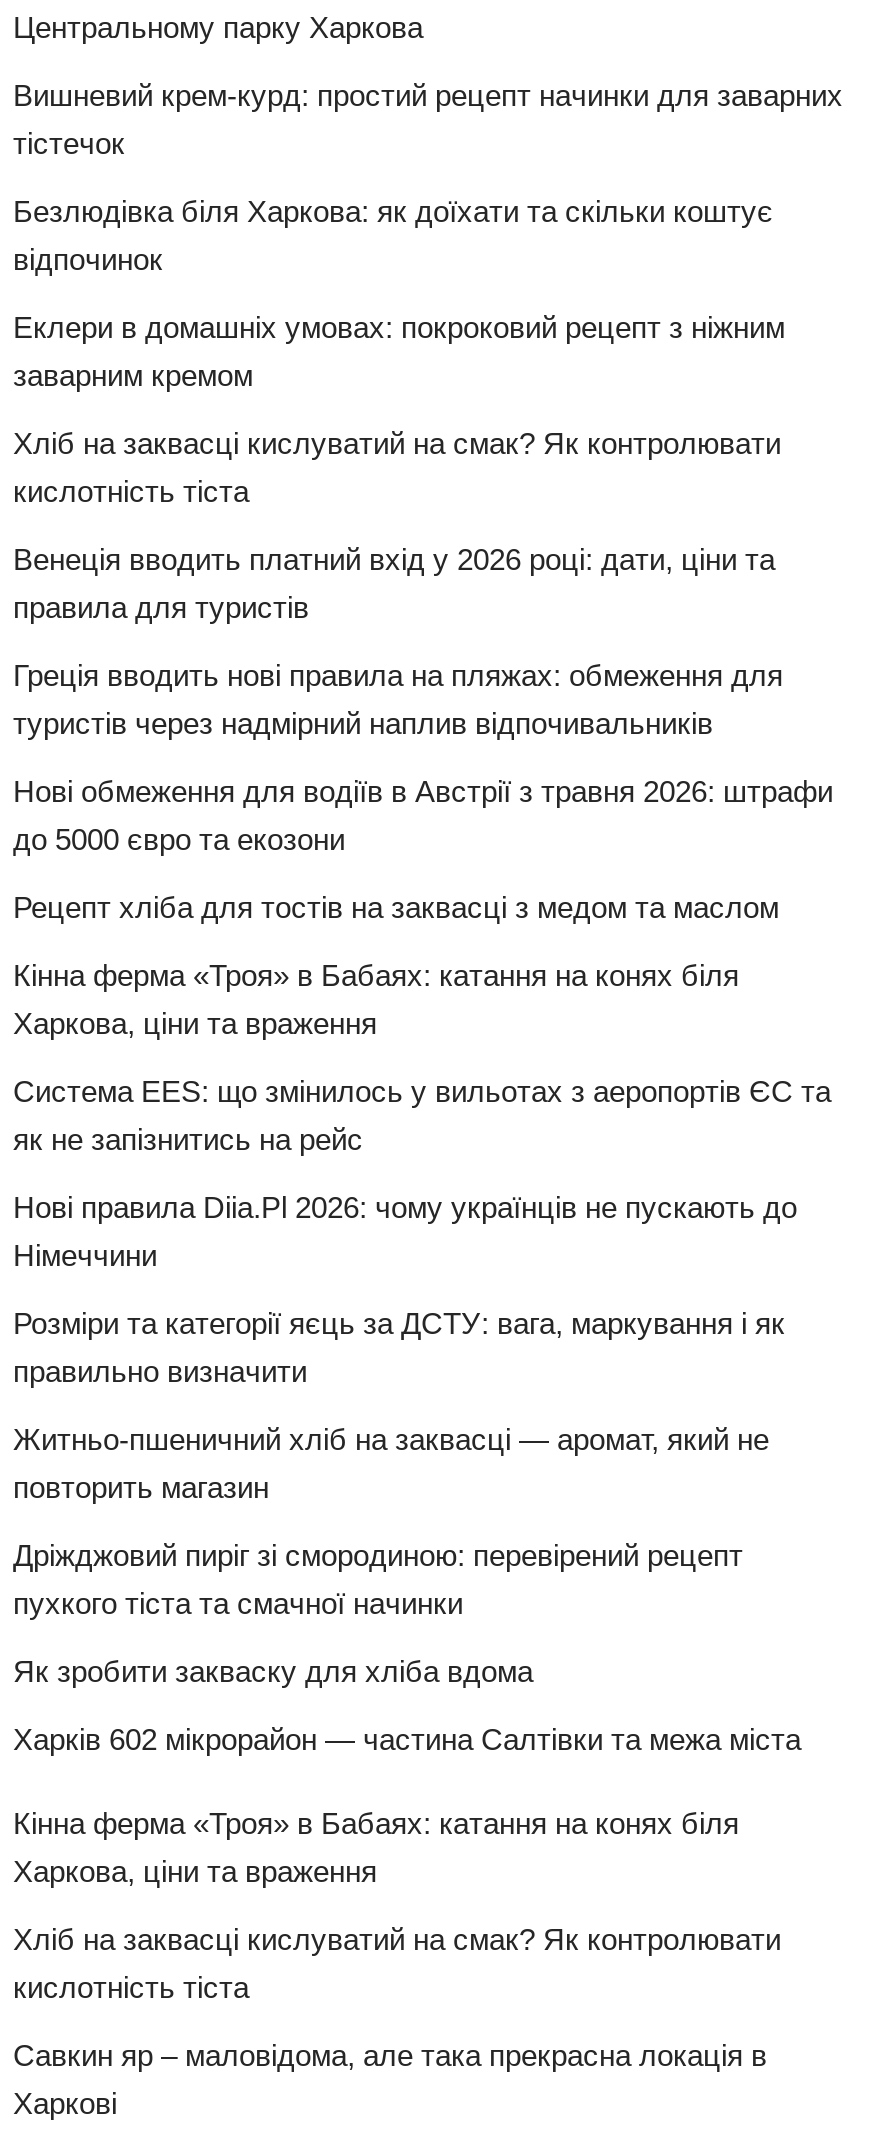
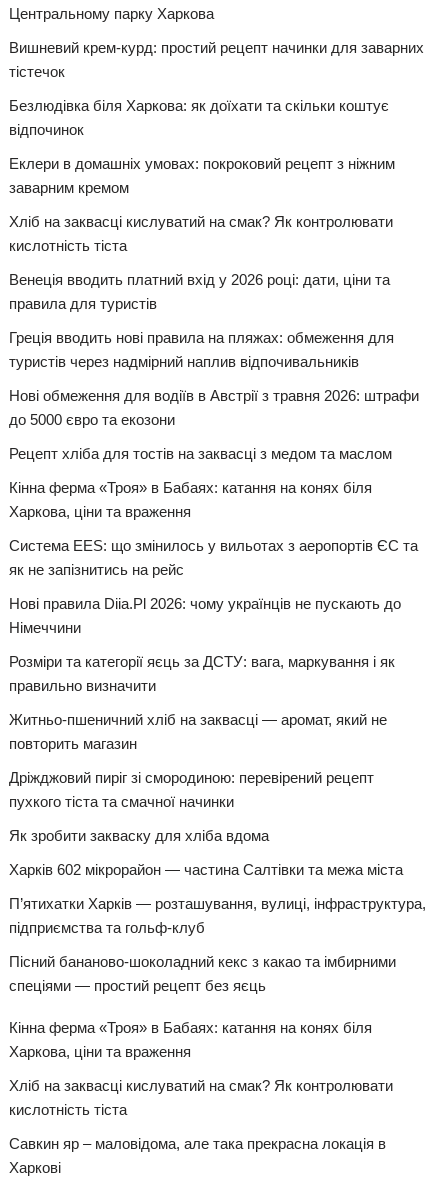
+ П’ятихатки Харків — розташування, вулиці, інфраструктура,
+ підприємства та гольф-клуб
+ Пісний бананово-шоколадний кекс з какао та імбирними
+ спеціями — простий рецепт без яєць
